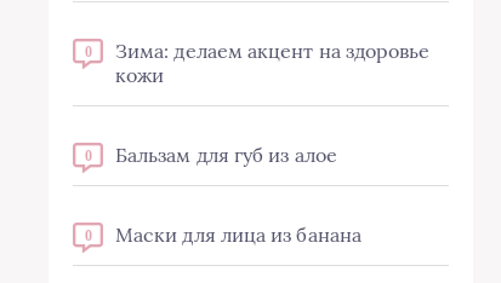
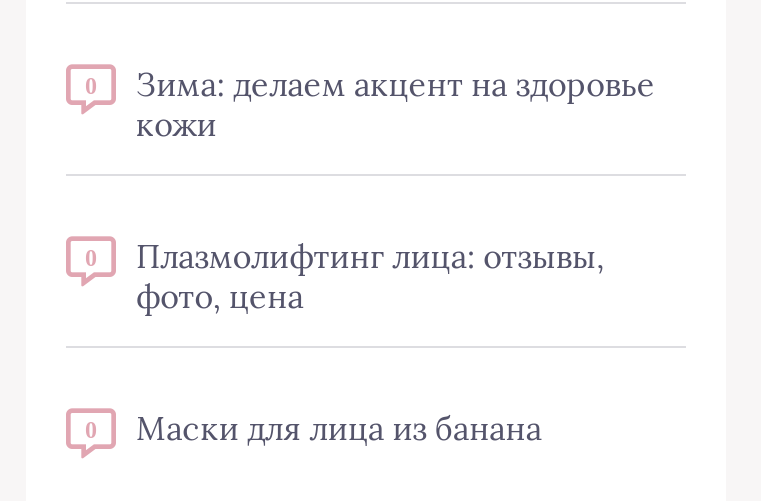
- Бальзам для губ из алое
+ Плазмолифтинг лица: отзывы,
+ фото, цена
